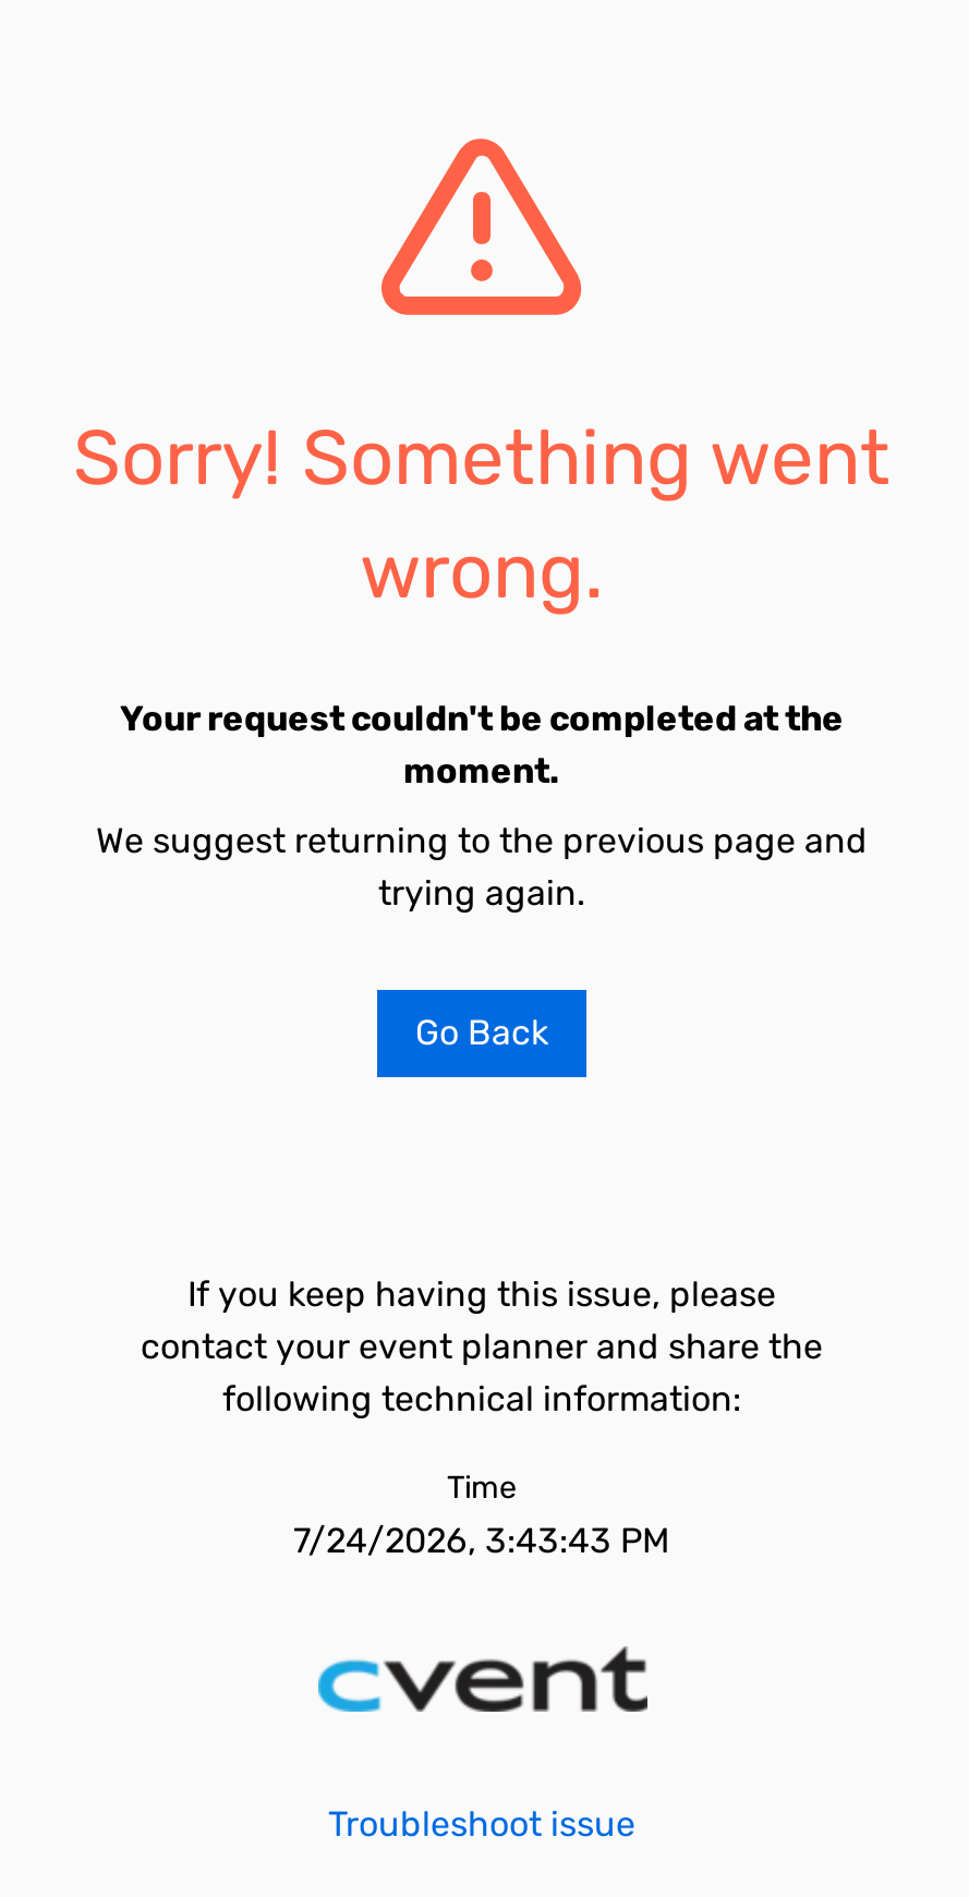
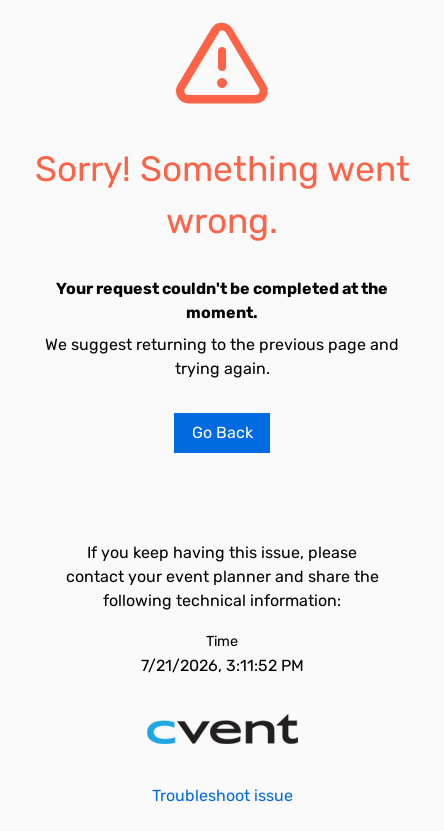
- 7/24/2026, 3:43:43 PM
+ 7/21/2026, 3:11:52 PM
